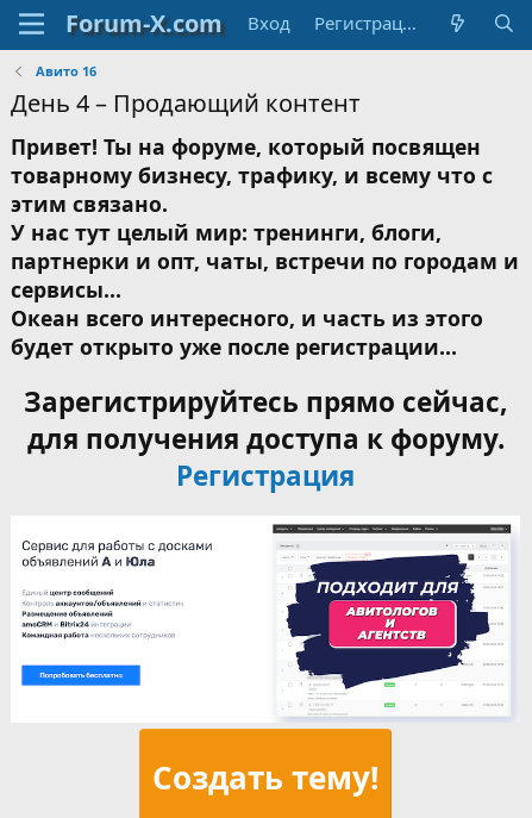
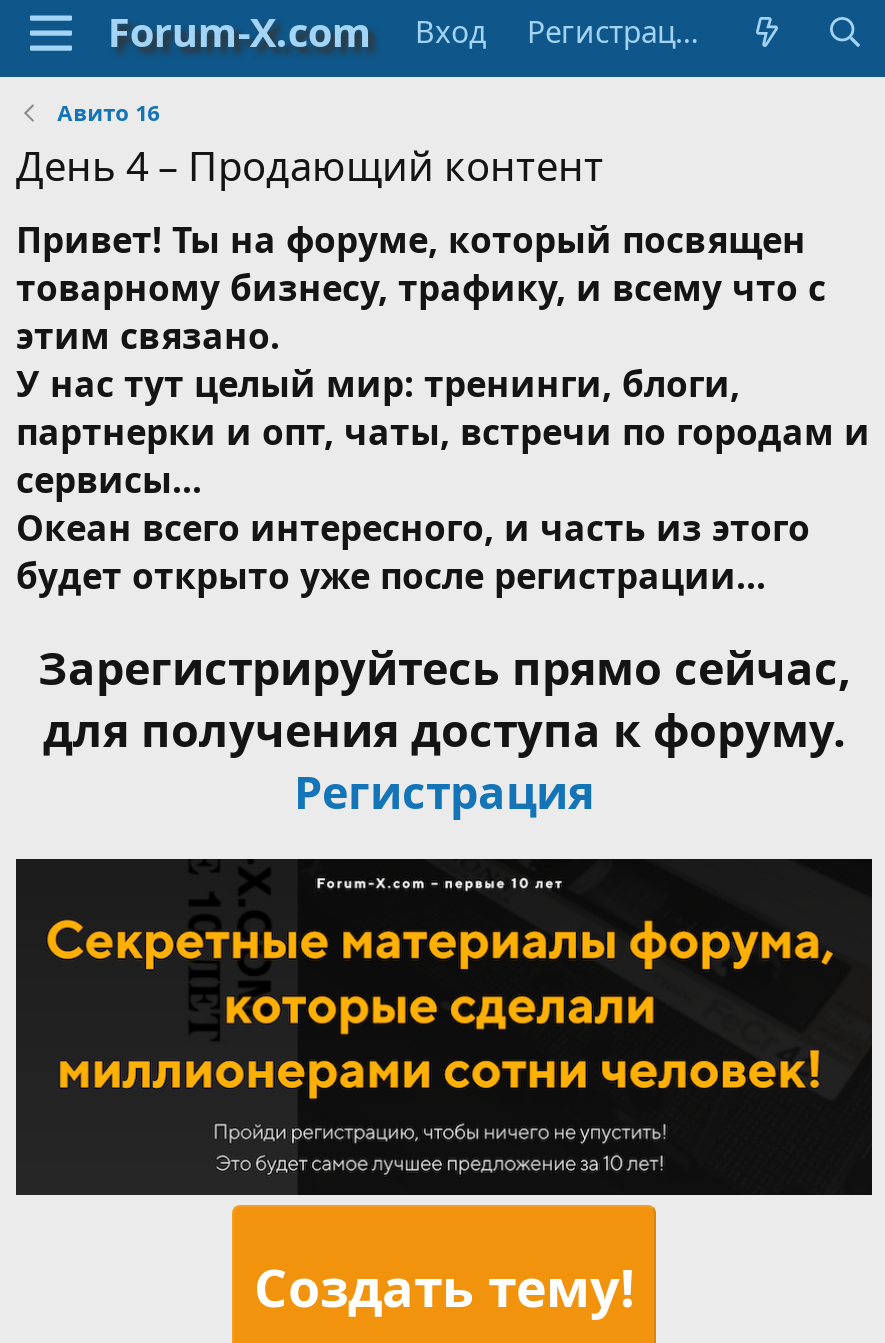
- [image]
+ [image]
